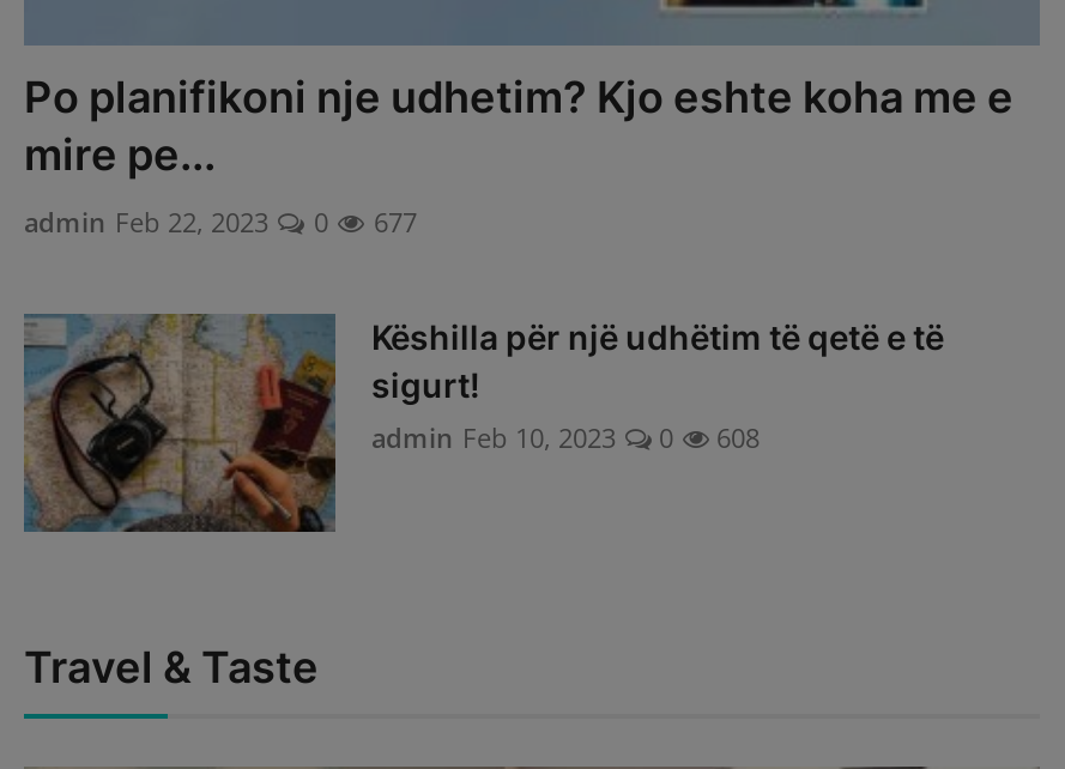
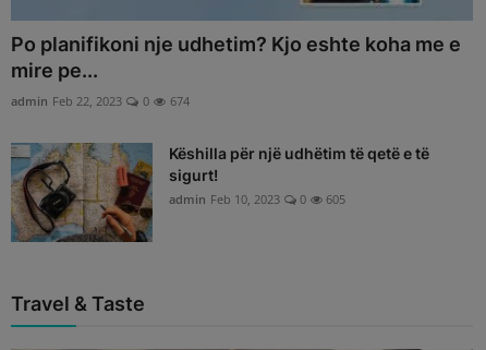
- admin Feb 22, 2023 0 677
+ admin Feb 22, 2023 0 674

- admin Feb 10, 2023 0 608
+ admin Feb 10, 2023 0 605
